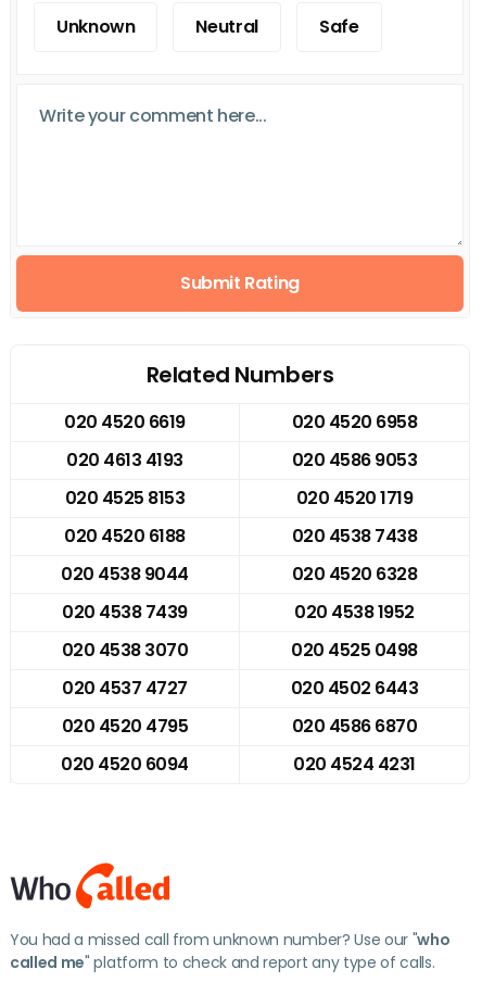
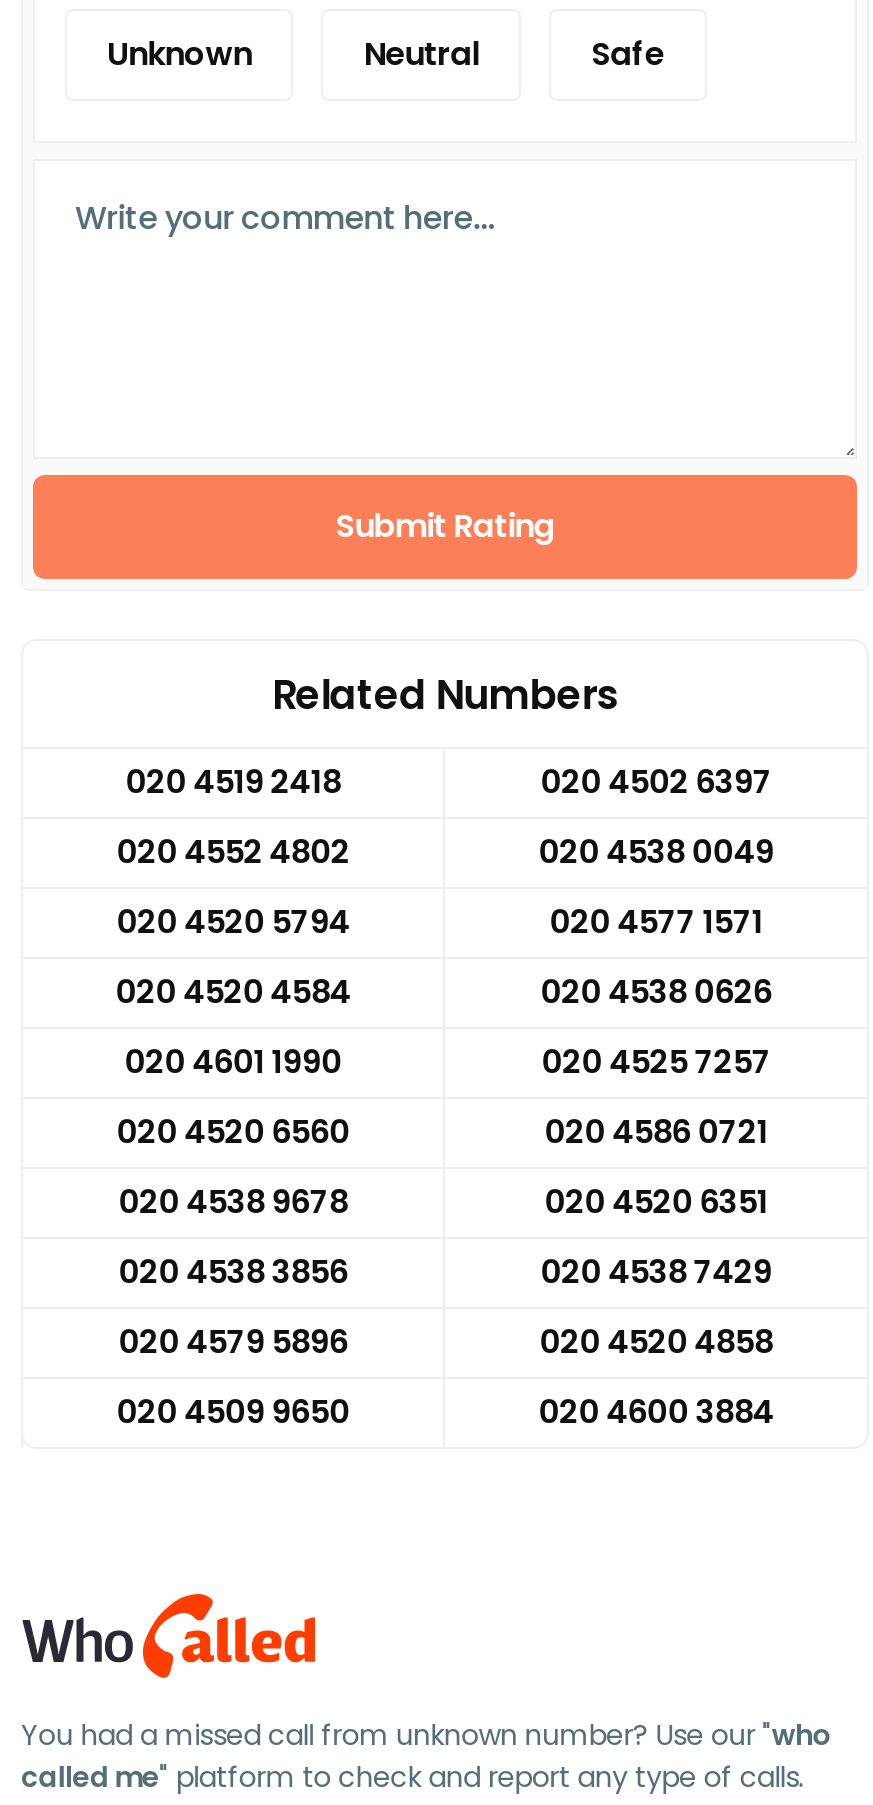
- 020 4520 6619
+ 020 4519 2418

- 020 4520 6958
+ 020 4502 6397

- 020 4613 4193
+ 020 4552 4802

- 020 4586 9053
+ 020 4538 0049

- 020 4525 8153
+ 020 4520 5794

- 020 4520 1719
+ 020 4577 1571

- 020 4520 6188
+ 020 4520 4584

- 020 4538 7438
+ 020 4538 0626

- 020 4538 9044
+ 020 4601 1990

- 020 4520 6328
+ 020 4525 7257

- 020 4538 7439
+ 020 4520 6560

- 020 4538 1952
+ 020 4586 0721

- 020 4538 3070
+ 020 4538 9678

- 020 4525 0498
+ 020 4520 6351

- 020 4537 4727
+ 020 4538 3856

- 020 4502 6443
+ 020 4538 7429

- 020 4520 4795
+ 020 4579 5896

- 020 4586 6870
+ 020 4520 4858

- 020 4520 6094
+ 020 4509 9650

- 020 4524 4231
+ 020 4600 3884
